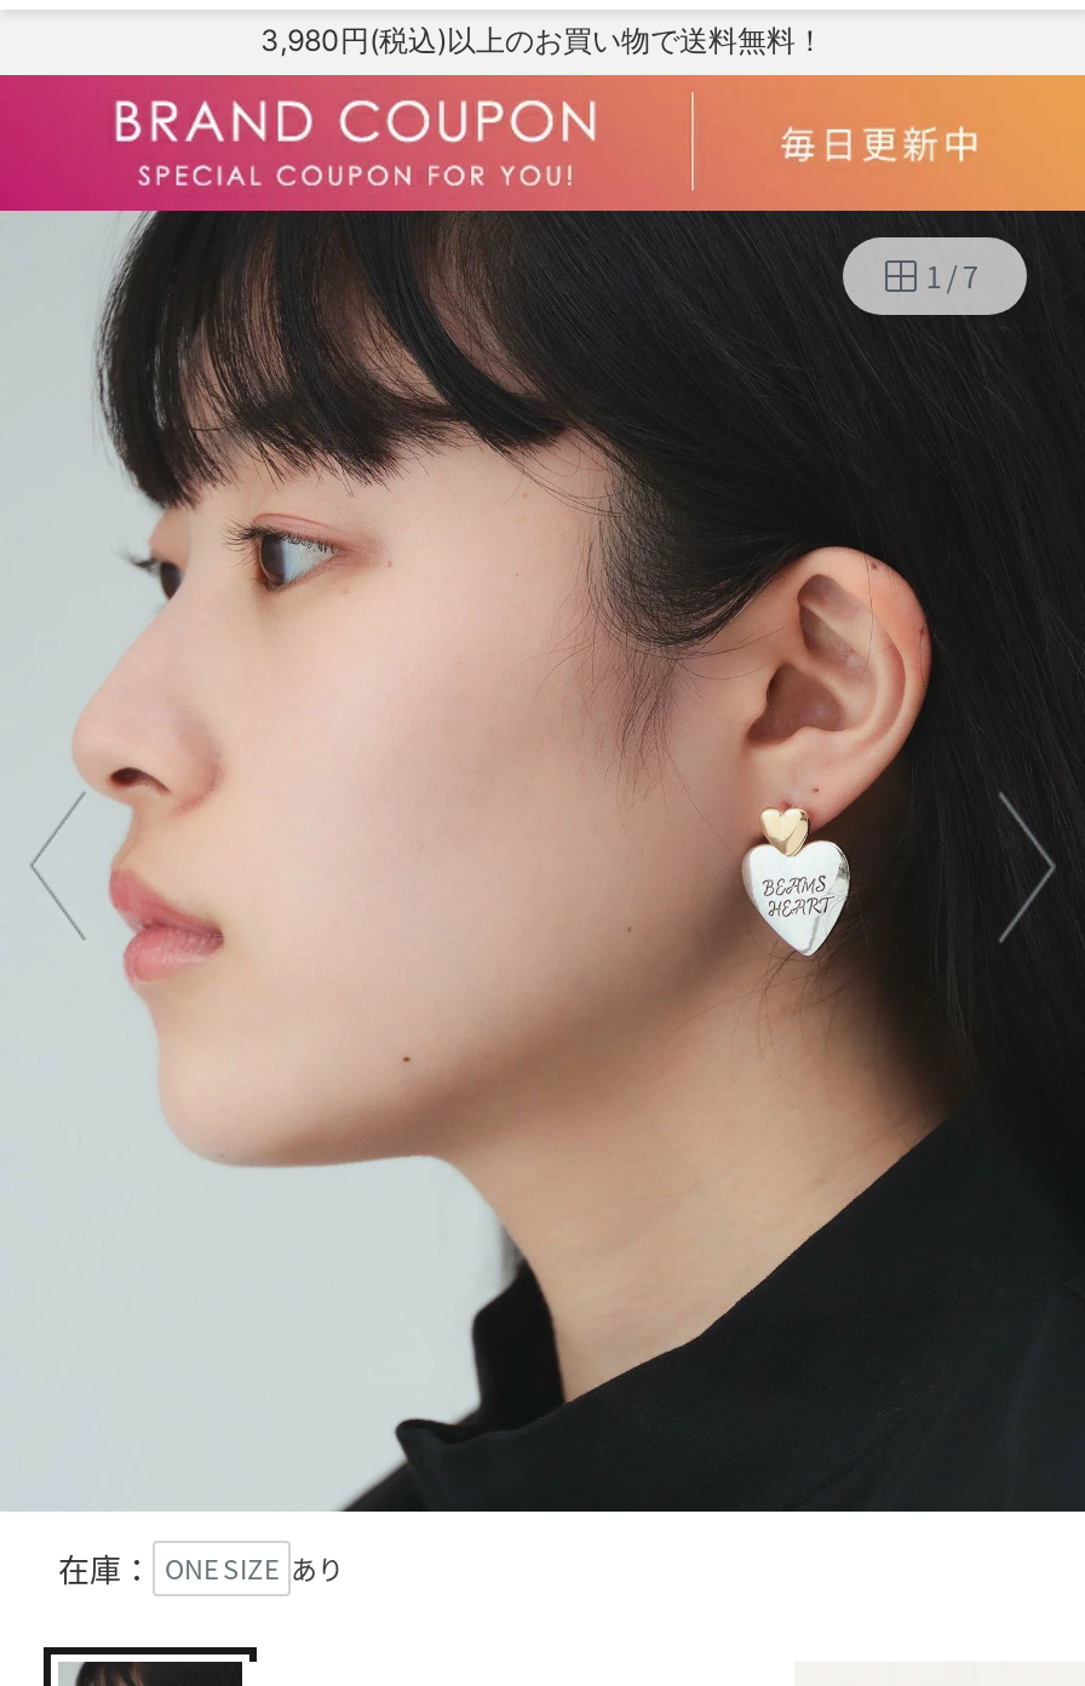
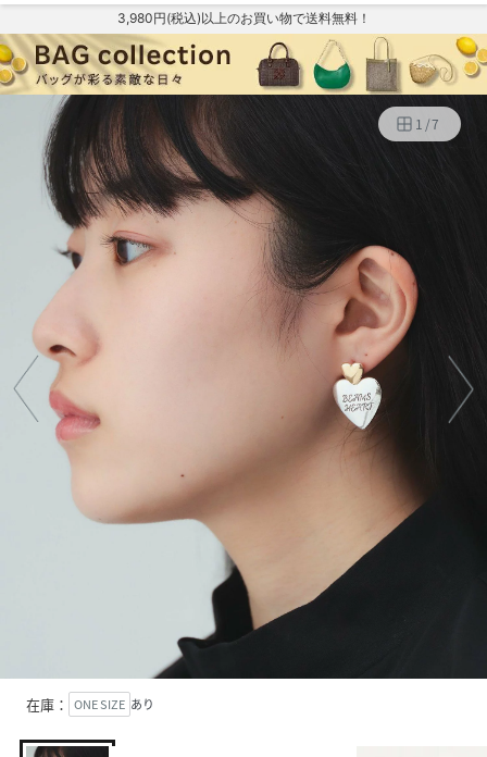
- [image]
+ [image]
